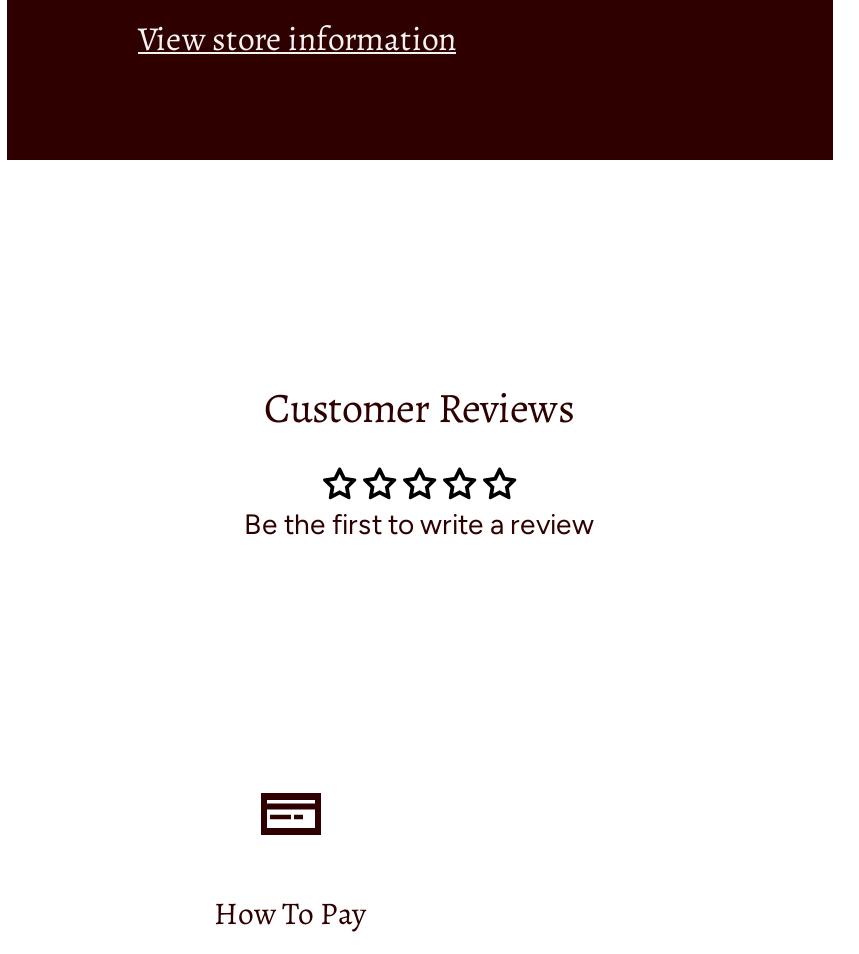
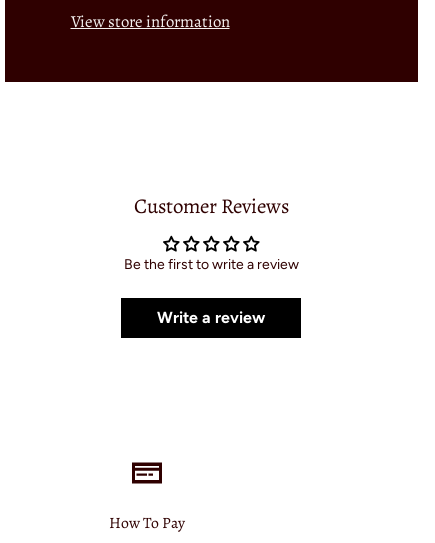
+ Write a review
